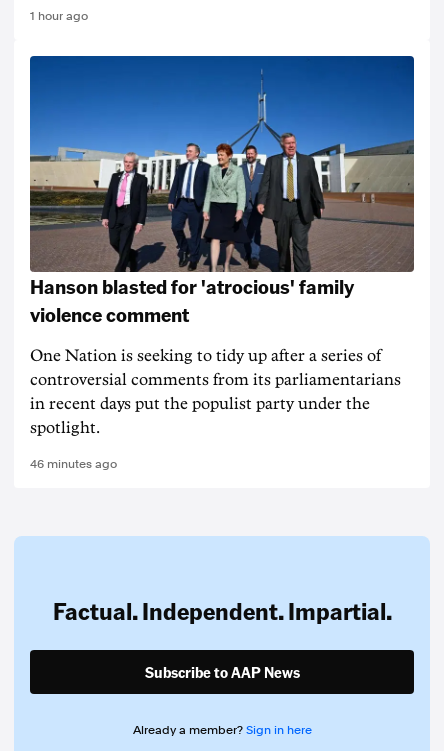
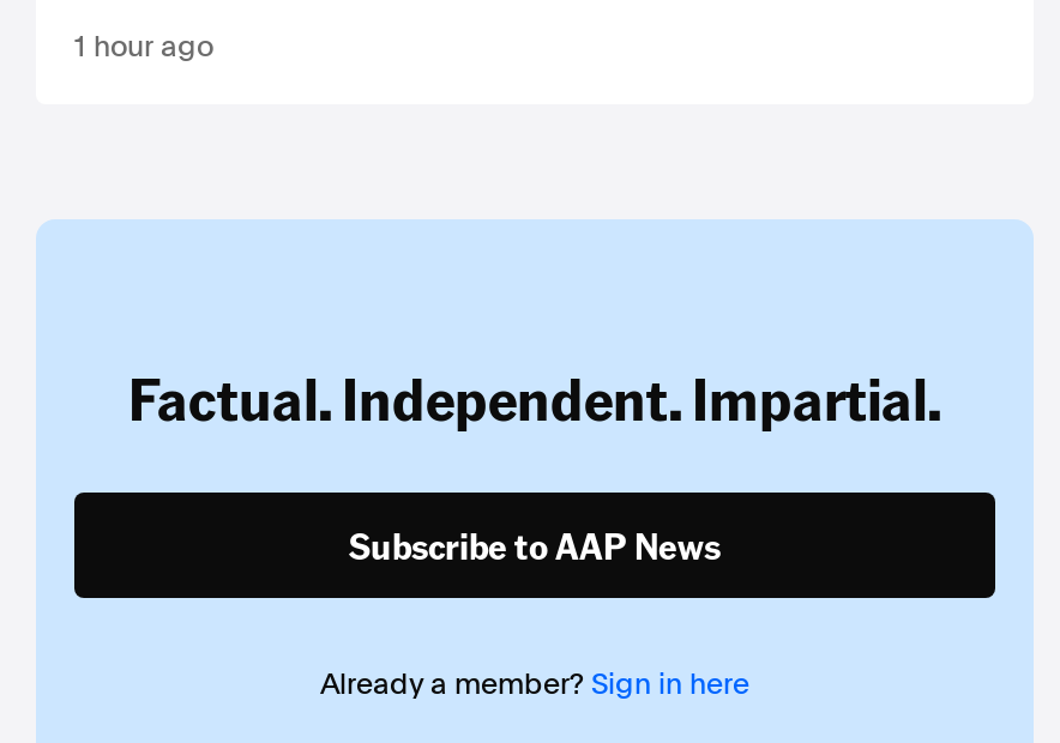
- [image]
- Hanson blasted for 'atrocious' family
- violence comment
- One Nation is seeking to tidy up after a series of
- controversial comments from its parliamentarians
- in recent days put the populist party under the
- spotlight.
- 46 minutes ago
